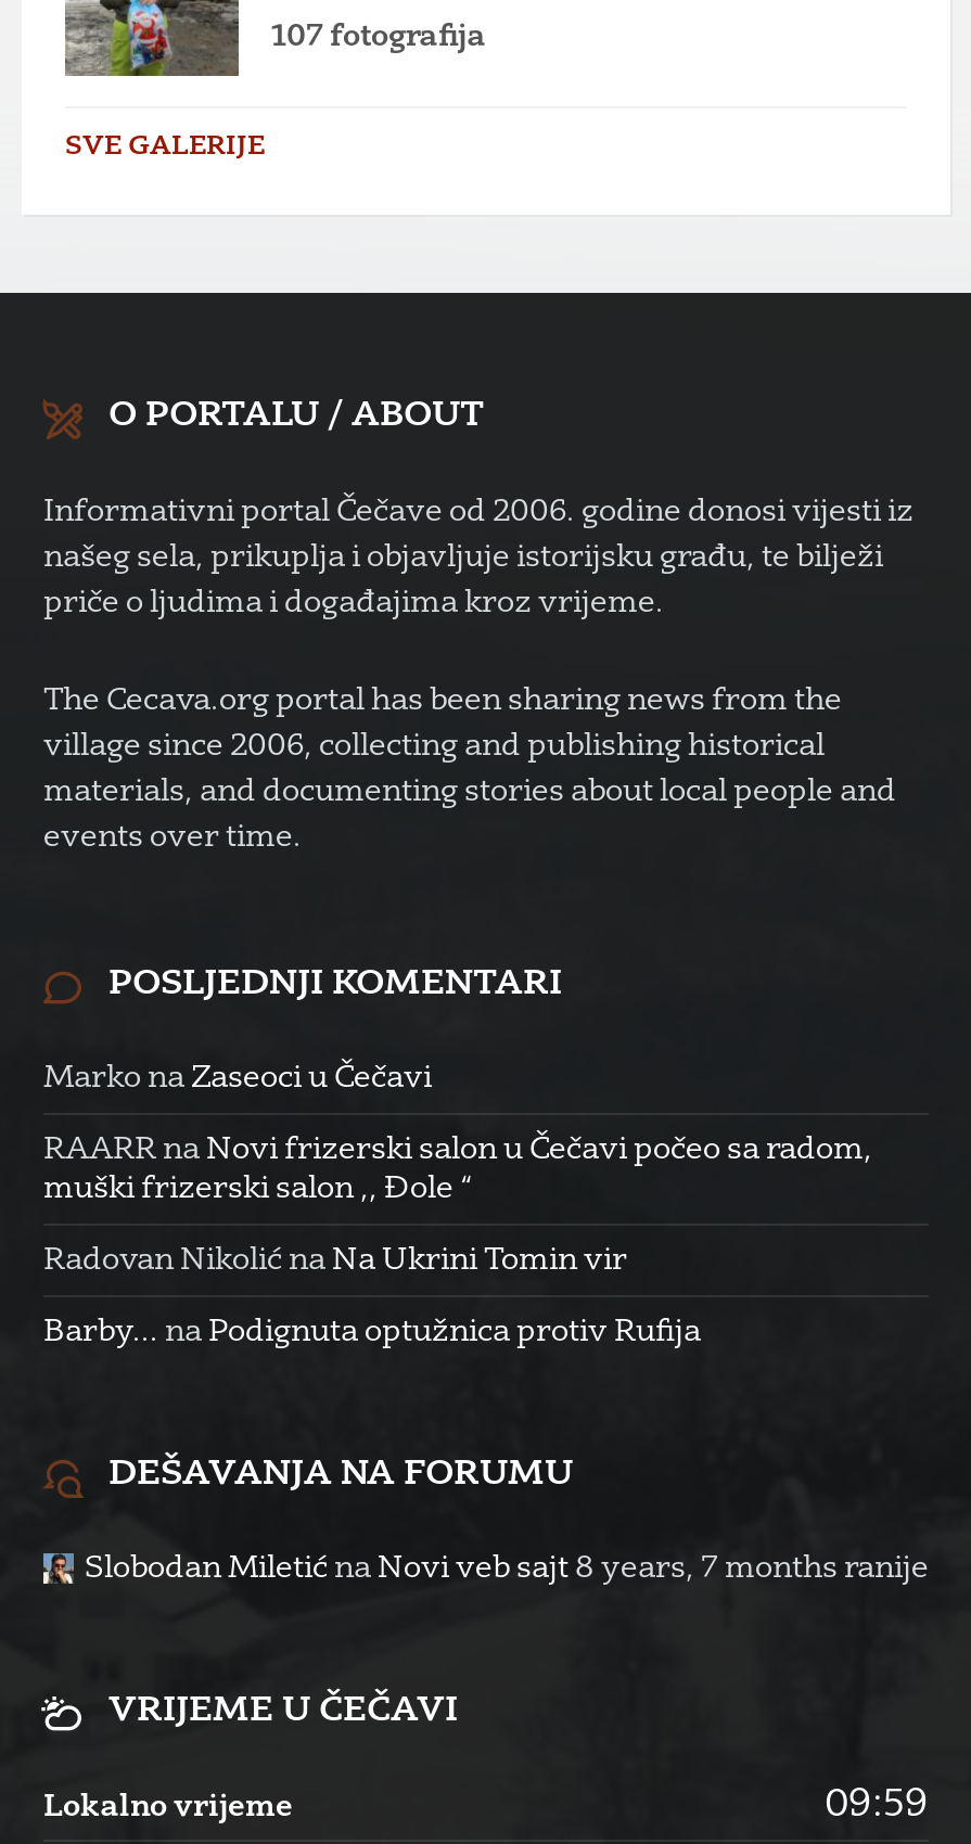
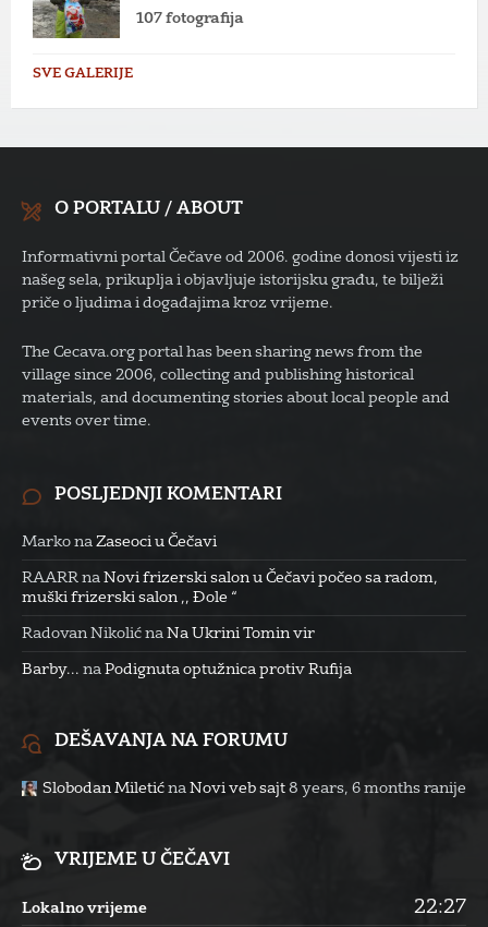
- Slobodan Miletić na Novi veb sajt 8 years, 7 months ranije
+ Slobodan Miletić na Novi veb sajt 8 years, 6 months ranije

- 09:59
+ 22:27
